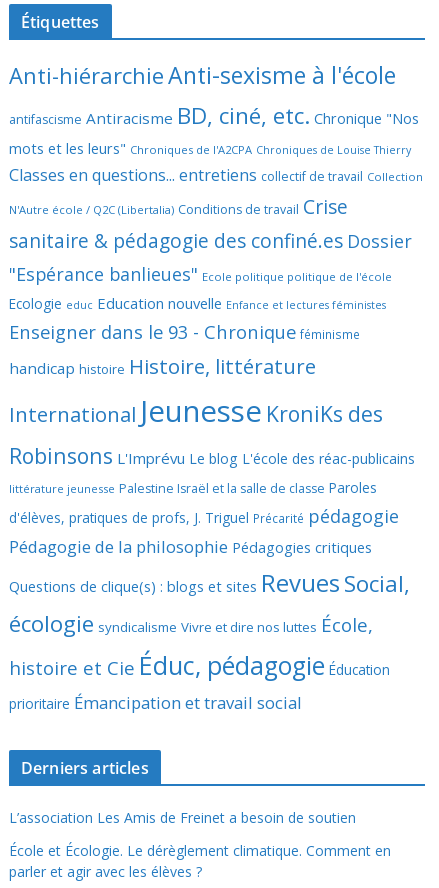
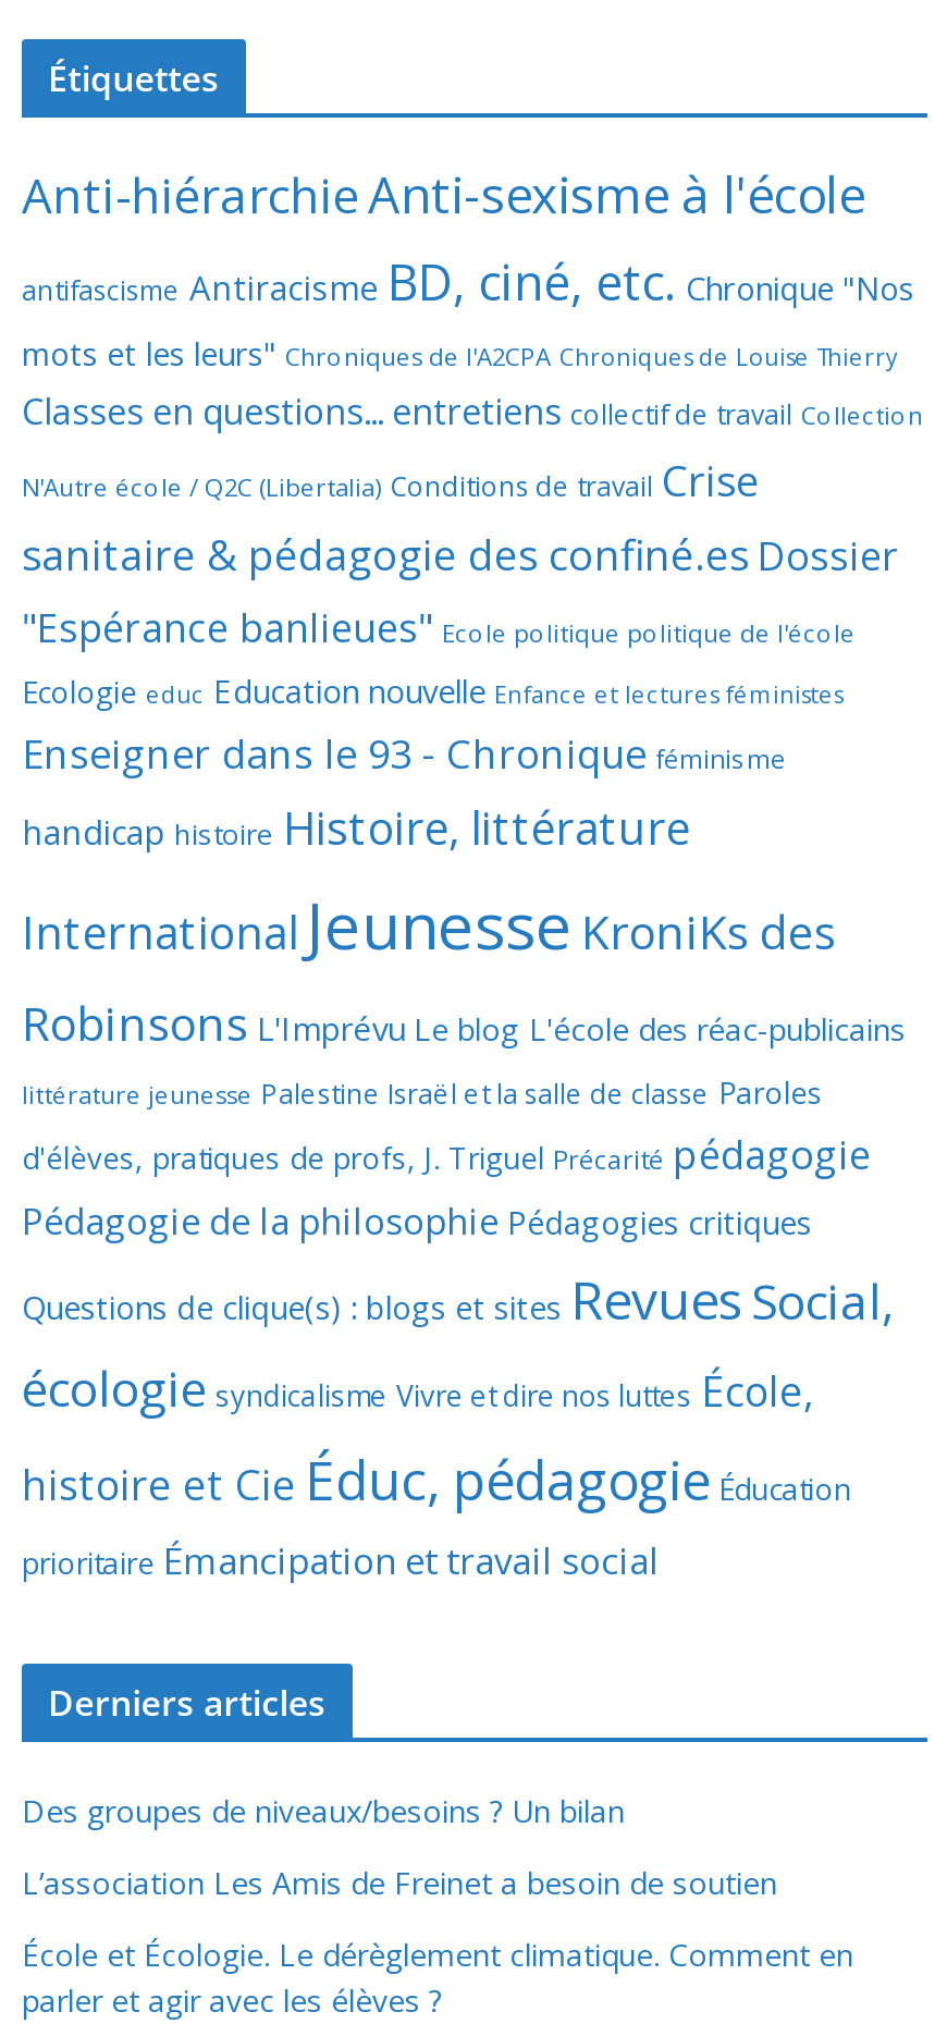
+ Des groupes de niveaux/besoins ? Un bilan
